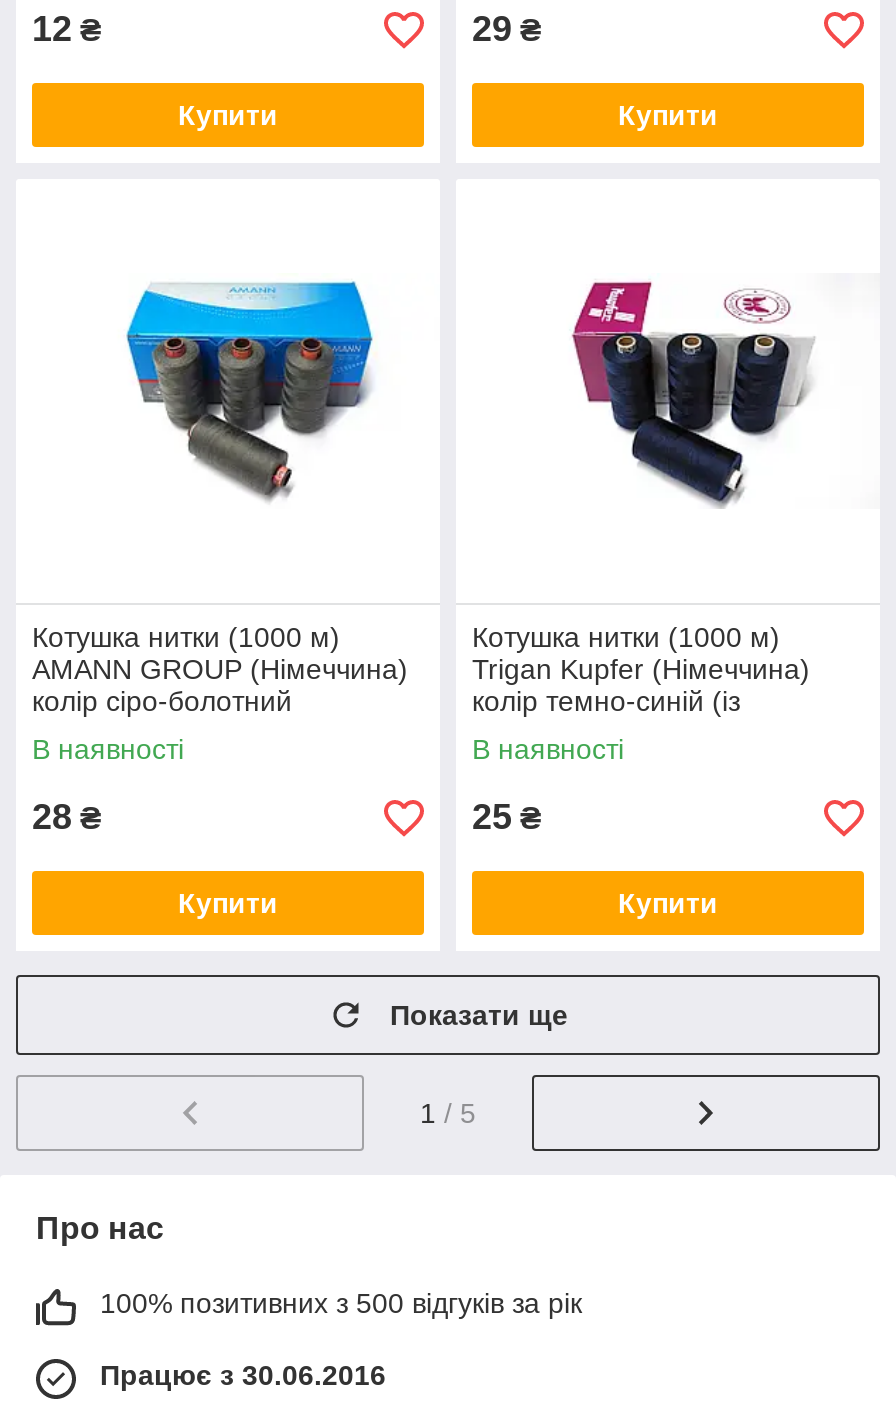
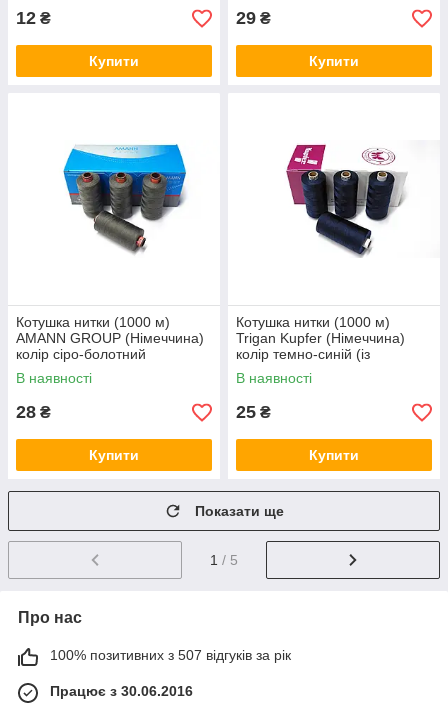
- 100% позитивних з 500 відгуків за рік
+ 100% позитивних з 507 відгуків за рік
